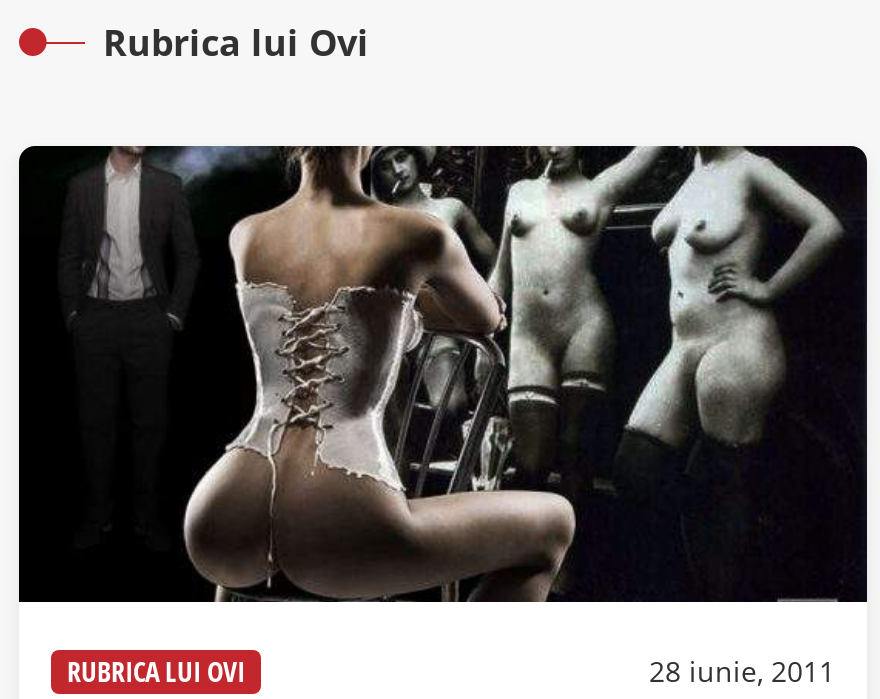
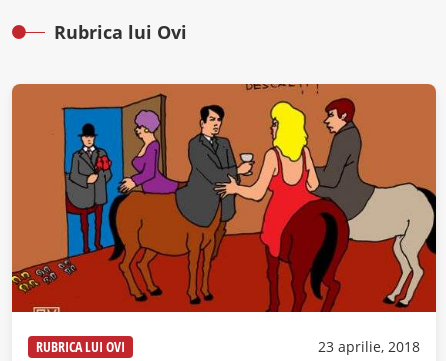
- [image]
- 28 iunie, 2011
+ [image]
+ 23 aprilie, 2018
